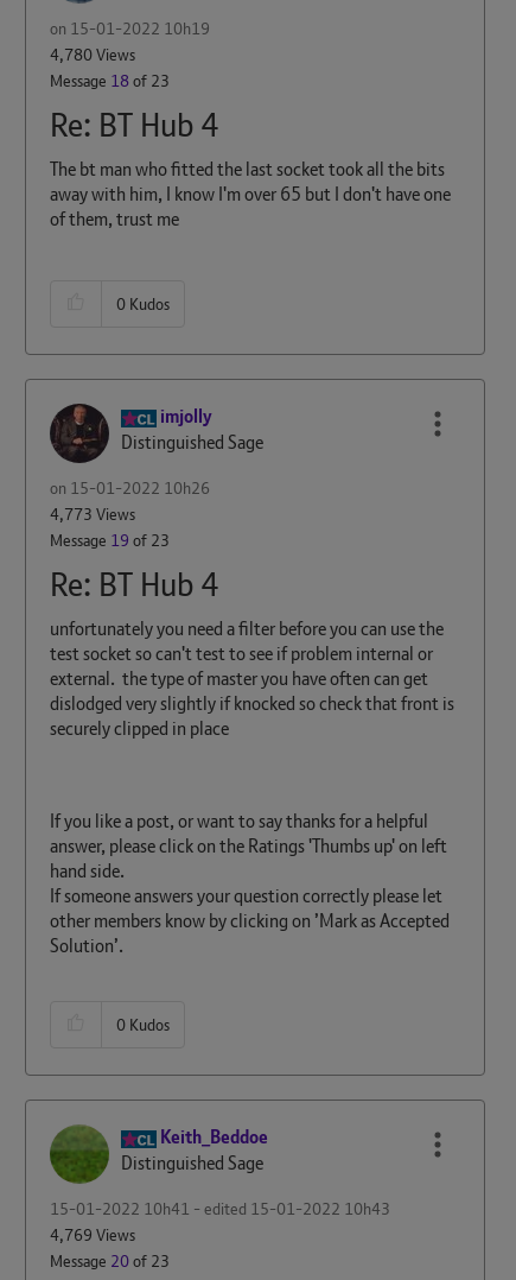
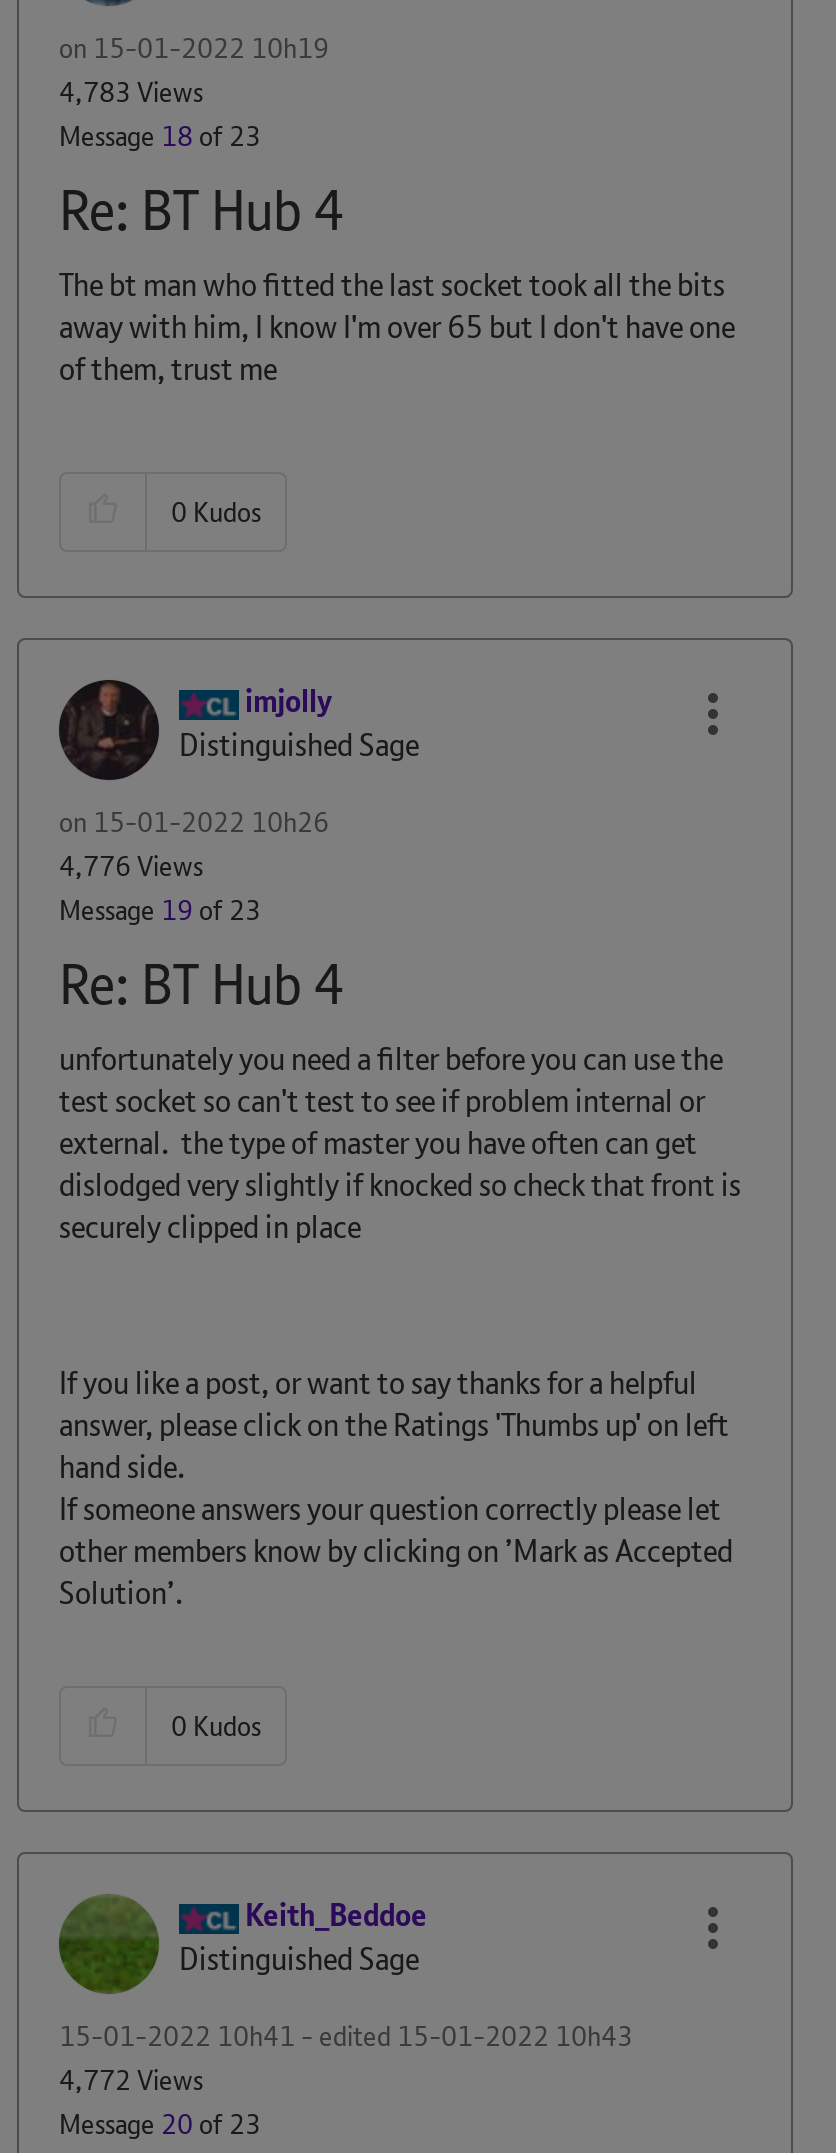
- 4,780 Views
+ 4,783 Views

- 4,773 Views
+ 4,776 Views

- 4,769 Views
+ 4,772 Views
